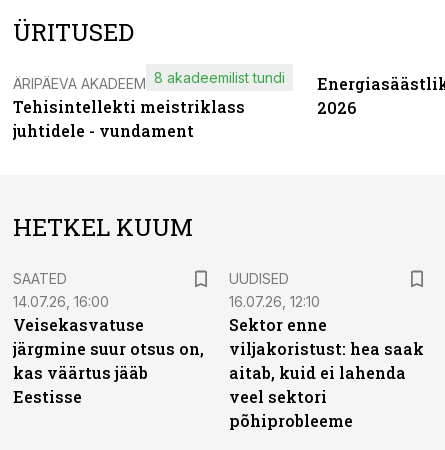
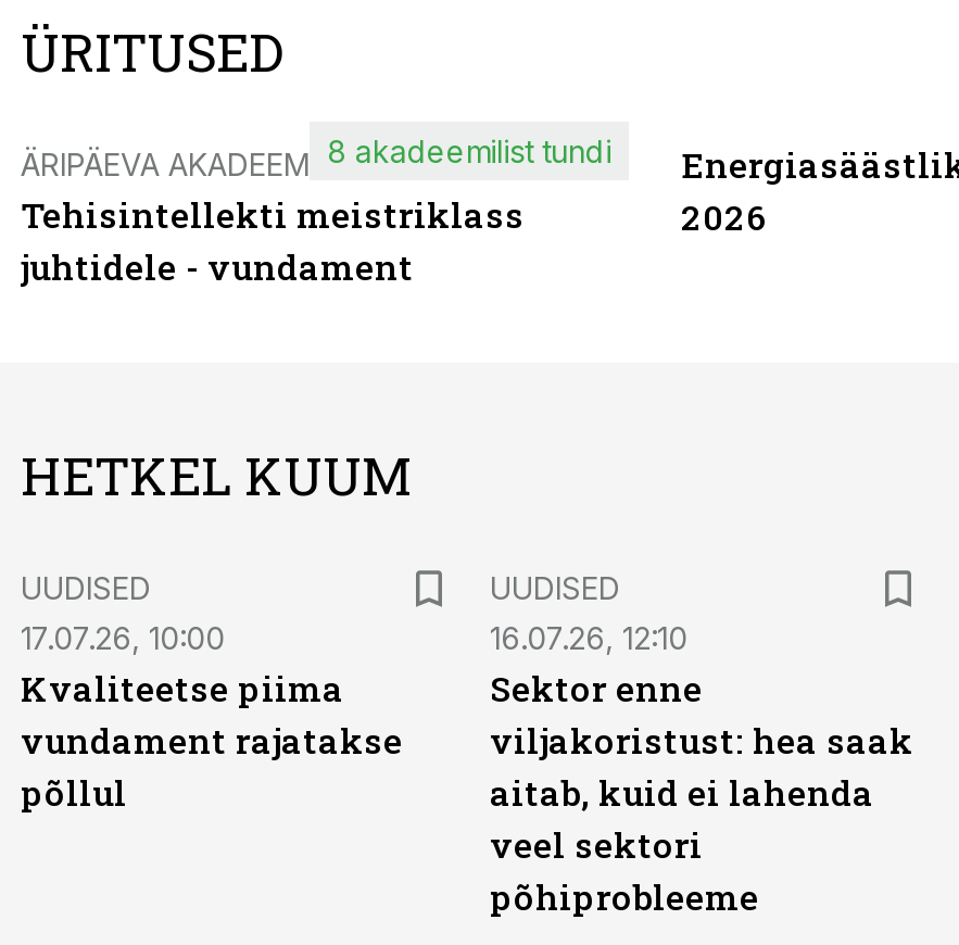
- SAATED
- 14.07.26, 16:00
- Veisekasvatuse
- järgmine suur otsus on,
- kas väärtus jääb
- Eestisse
+ UUDISED
+ 17.07.26, 10:00
+ Kvaliteetse piima
+ vundament rajatakse
+ põllul
